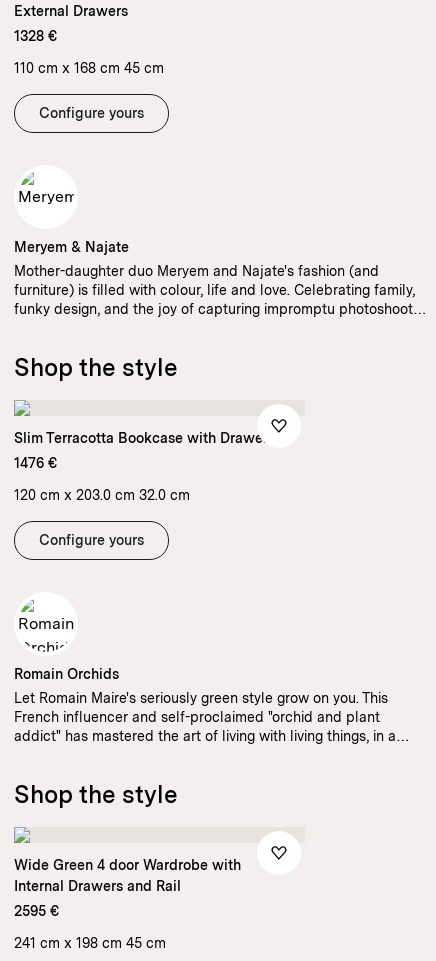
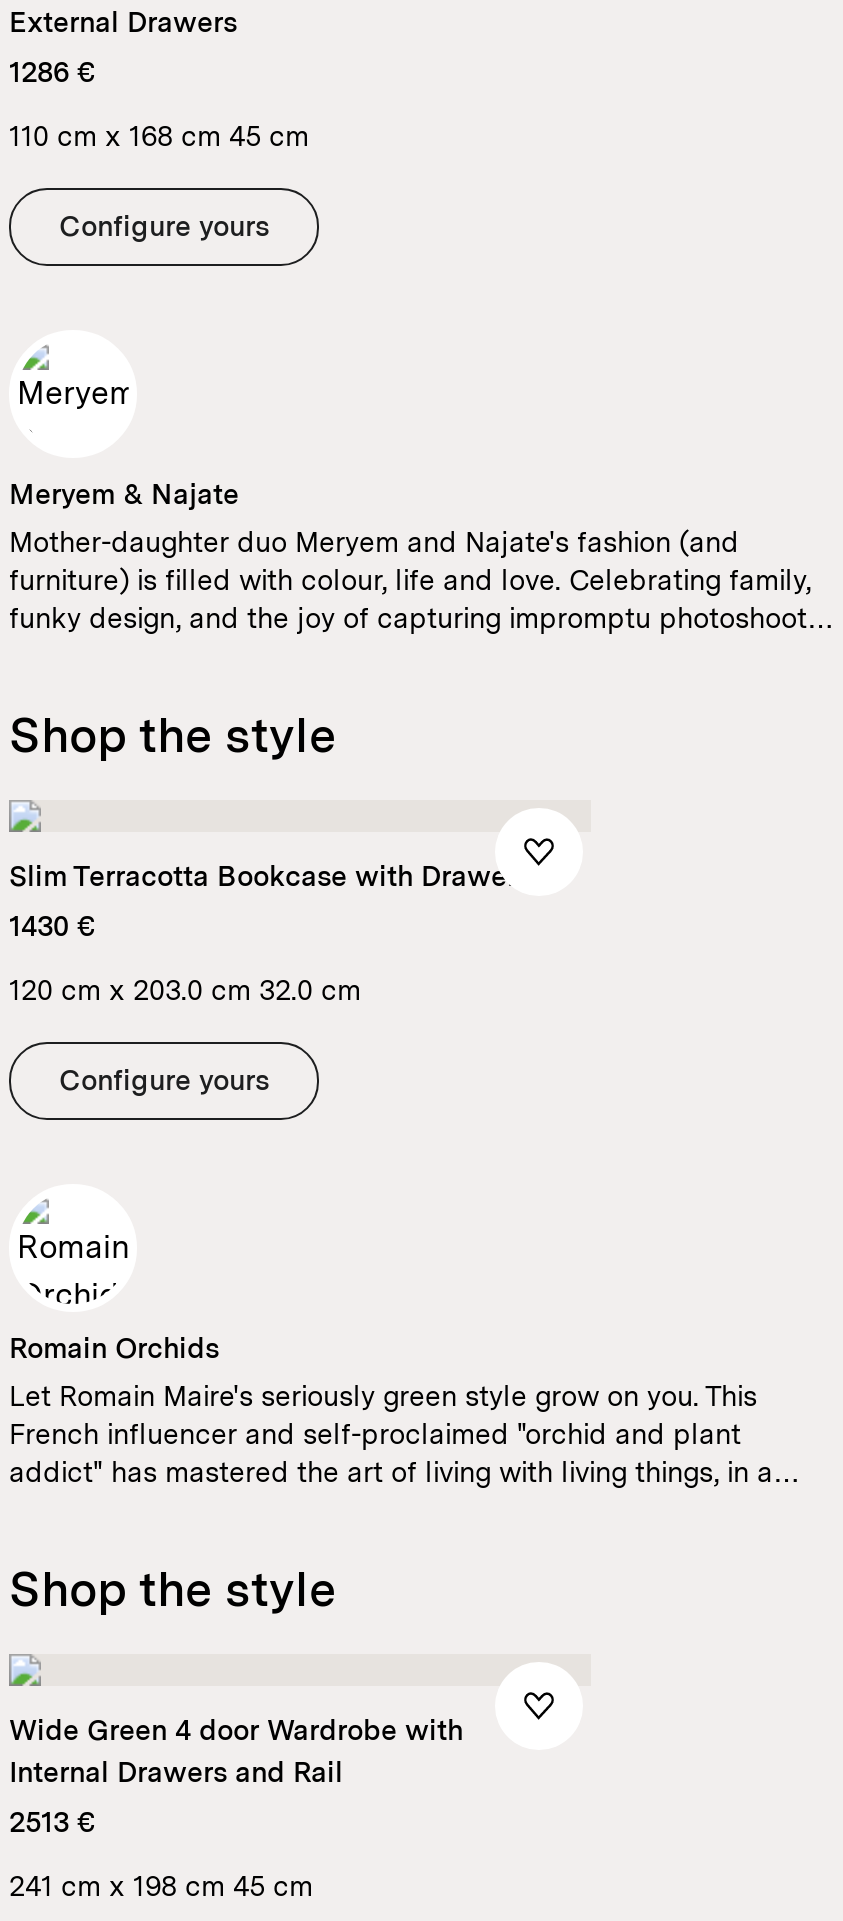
- 1328 €
+ 1286 €

- 1476 €
+ 1430 €

- 2595 €
+ 2513 €
